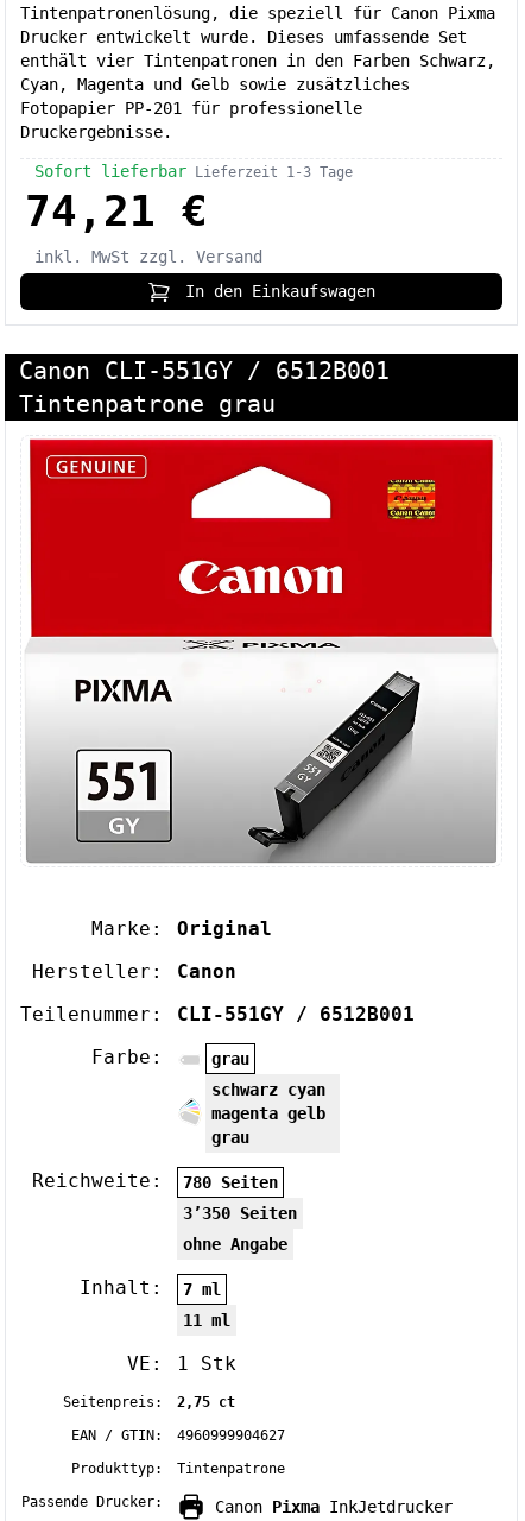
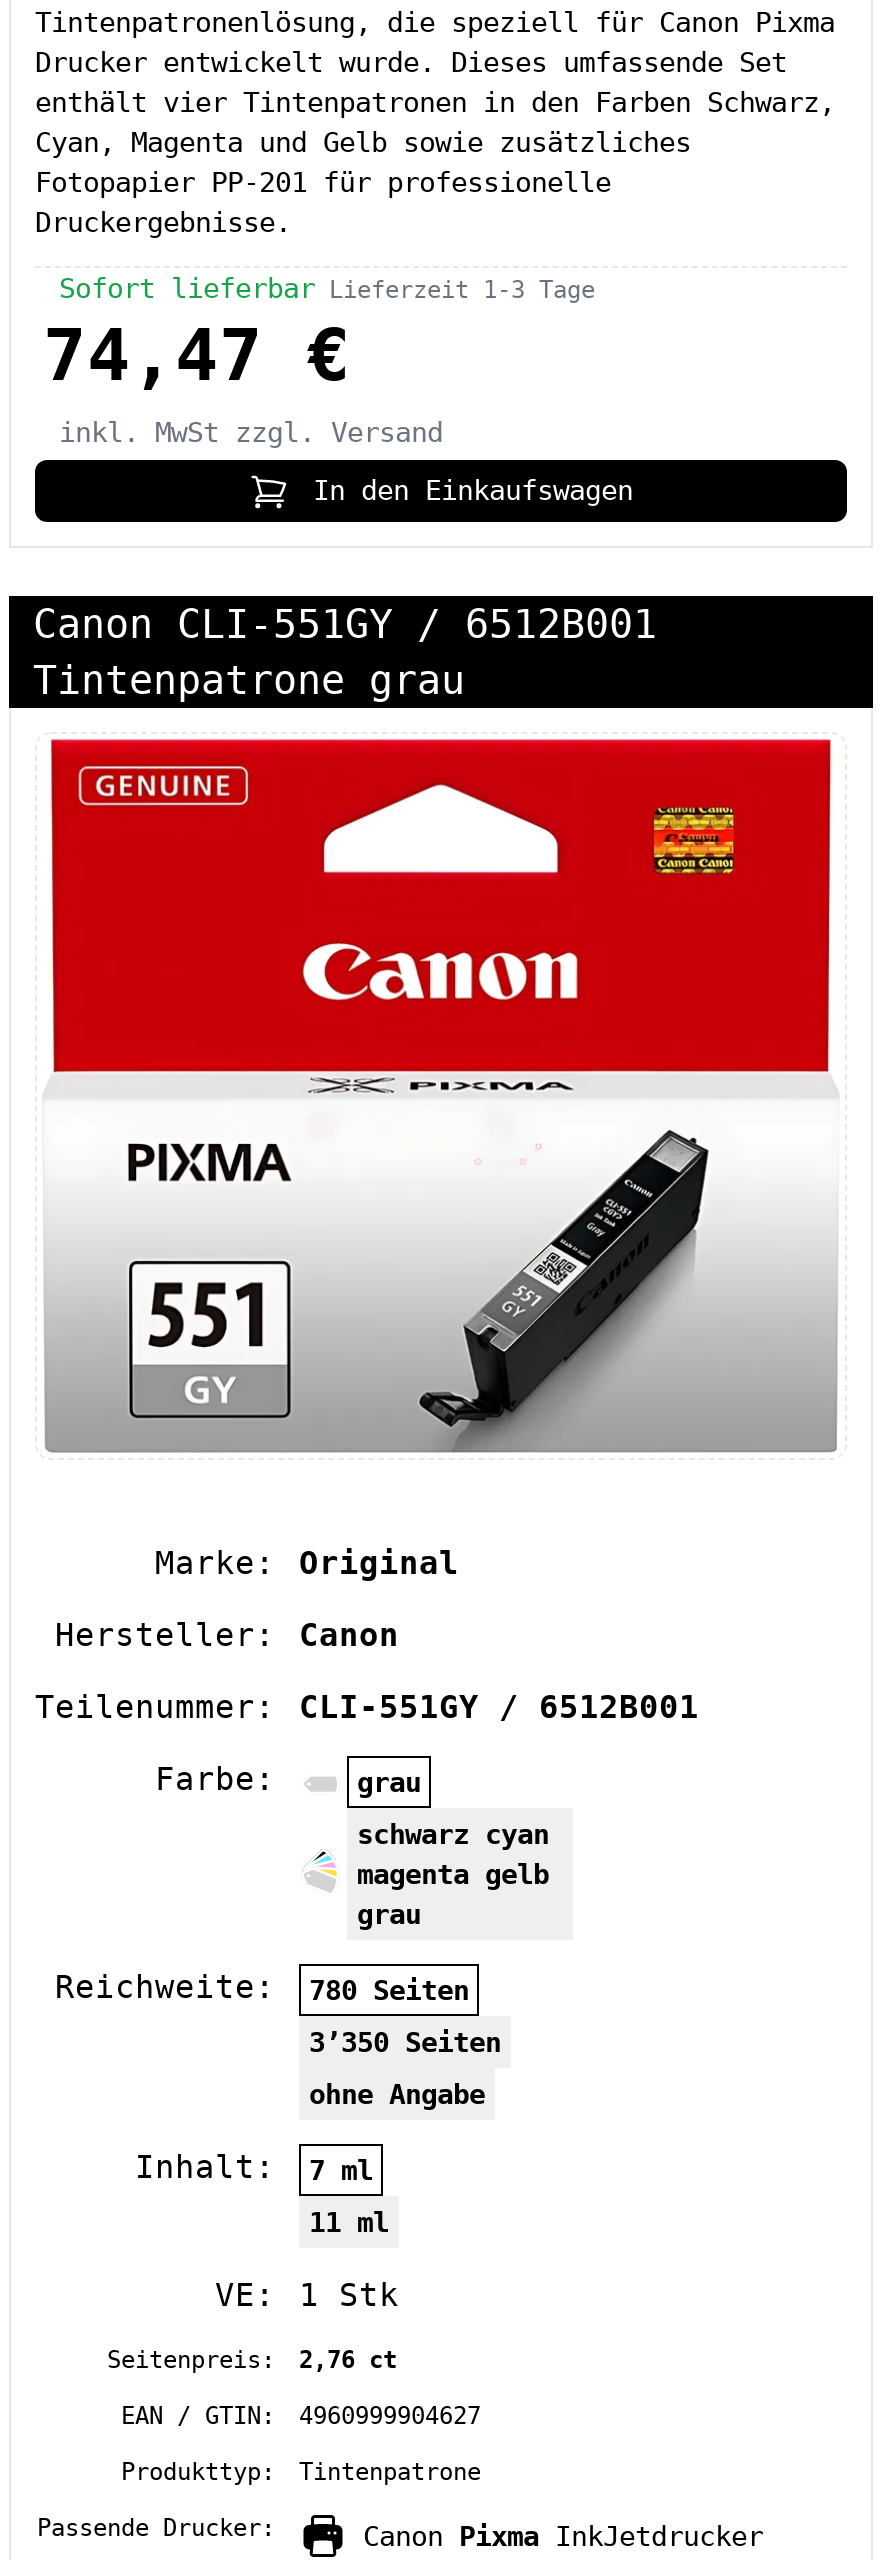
- 74,21 €
+ 74,47 €

- Seitenpreis: 2,75 ct
+ Seitenpreis: 2,76 ct
